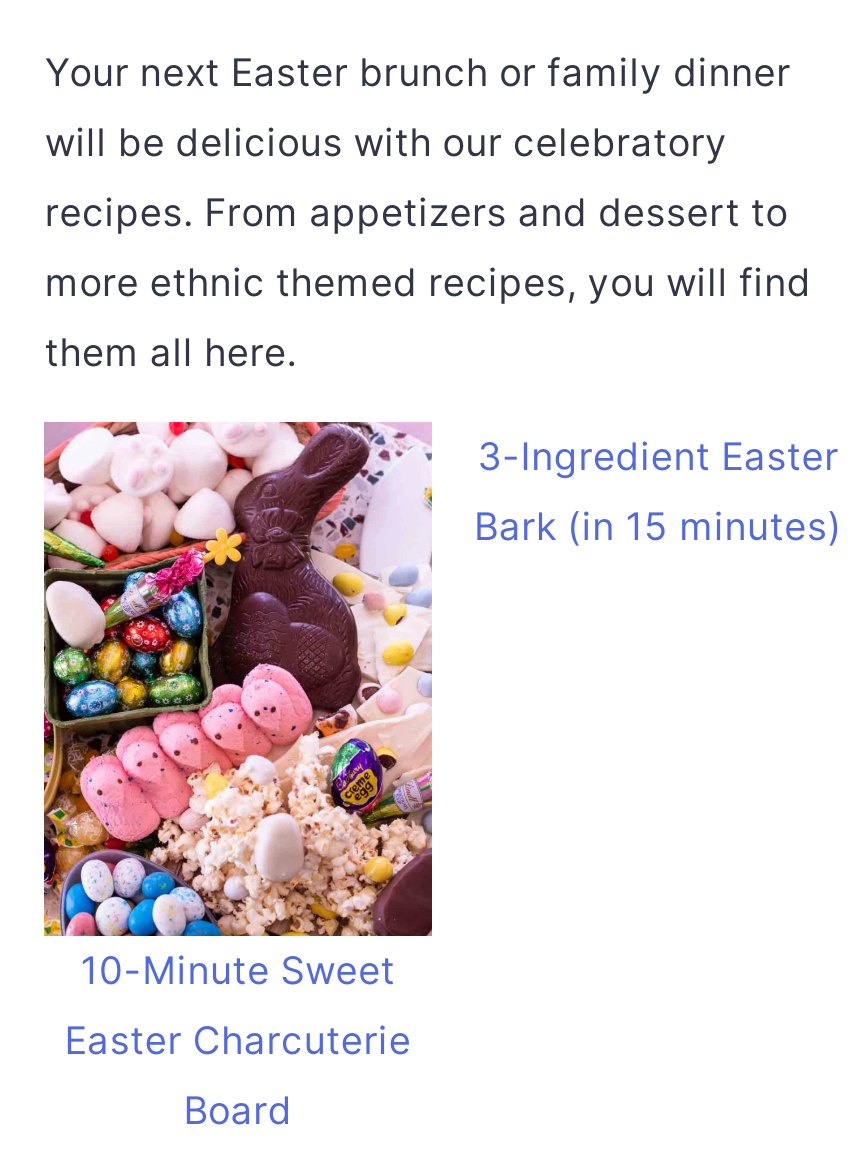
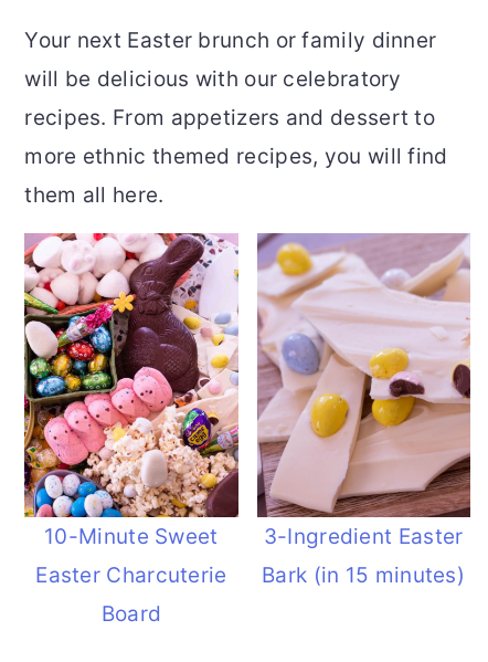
+ [image]

moved down: 3-Ingredient Easter | Bark (in 15 minutes)
